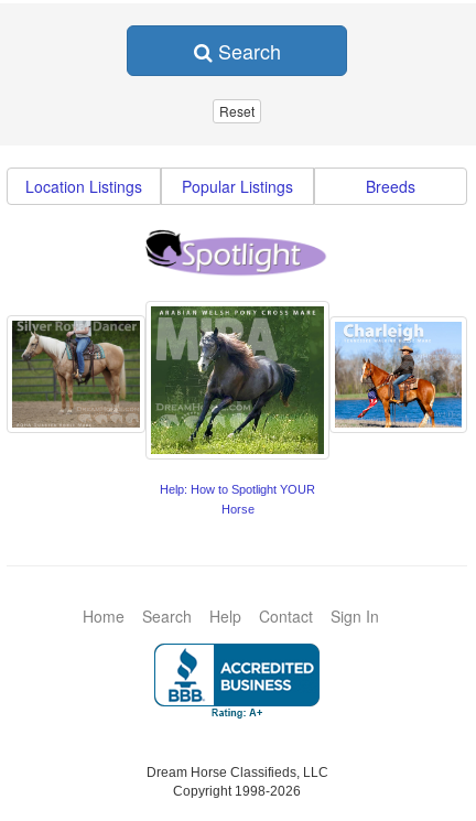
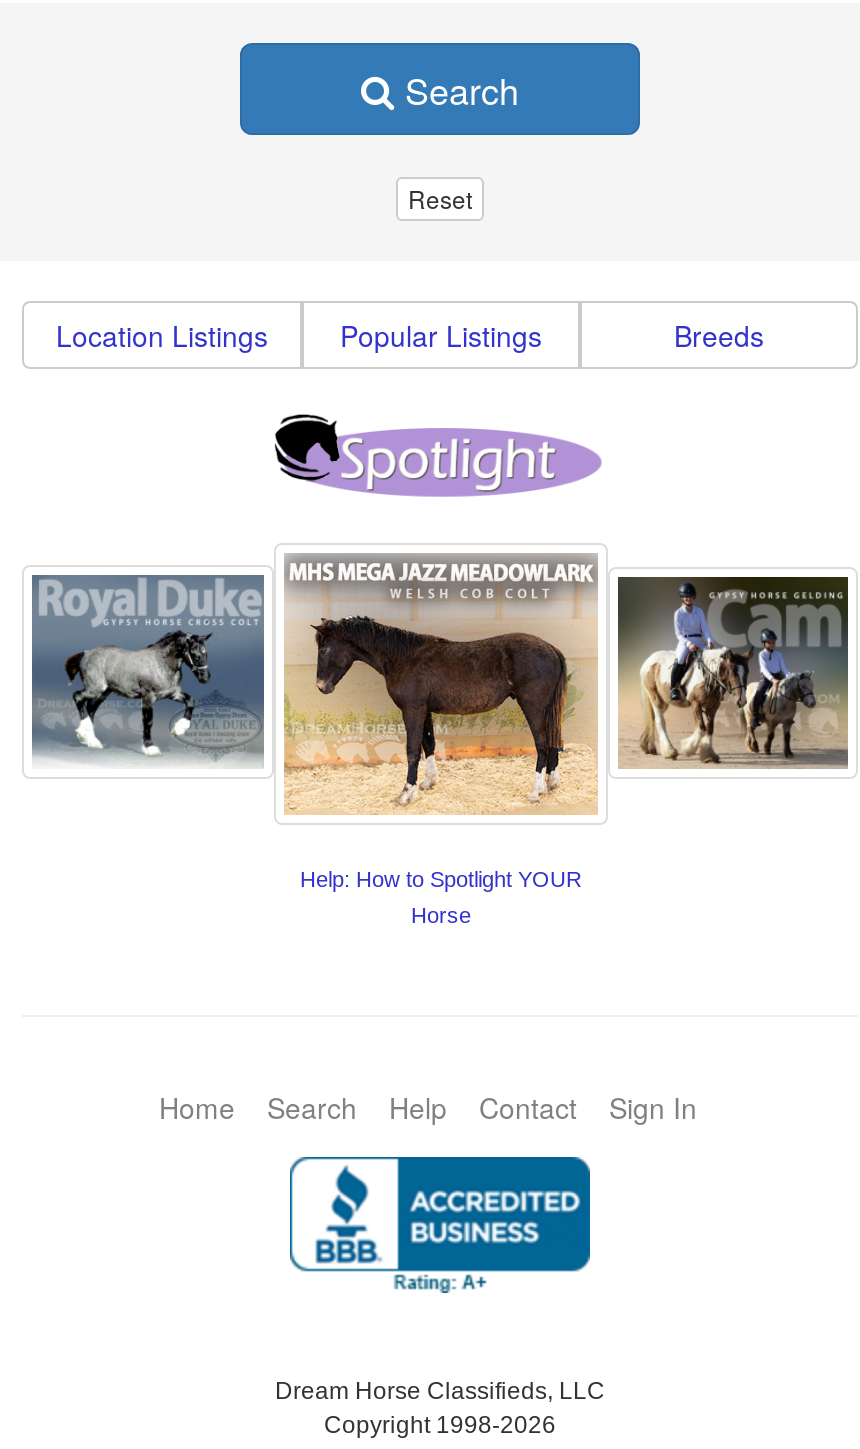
- [image]
+ [image]

- [image]
+ [image]

- [image]
+ [image]
